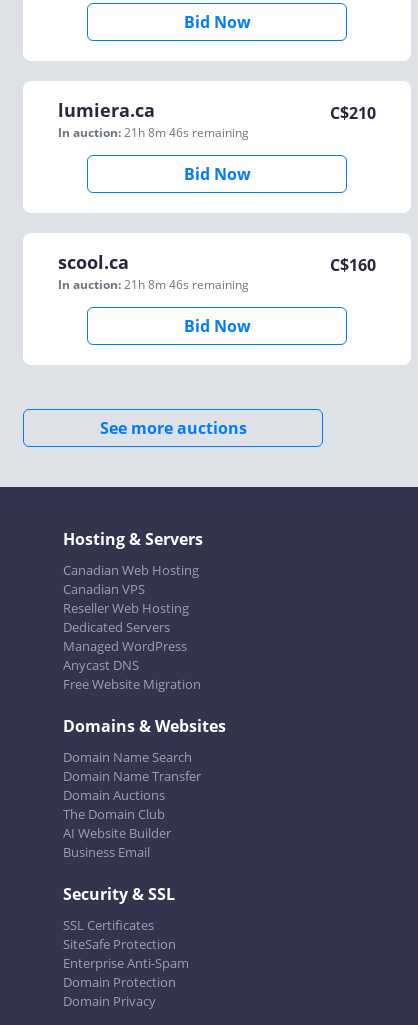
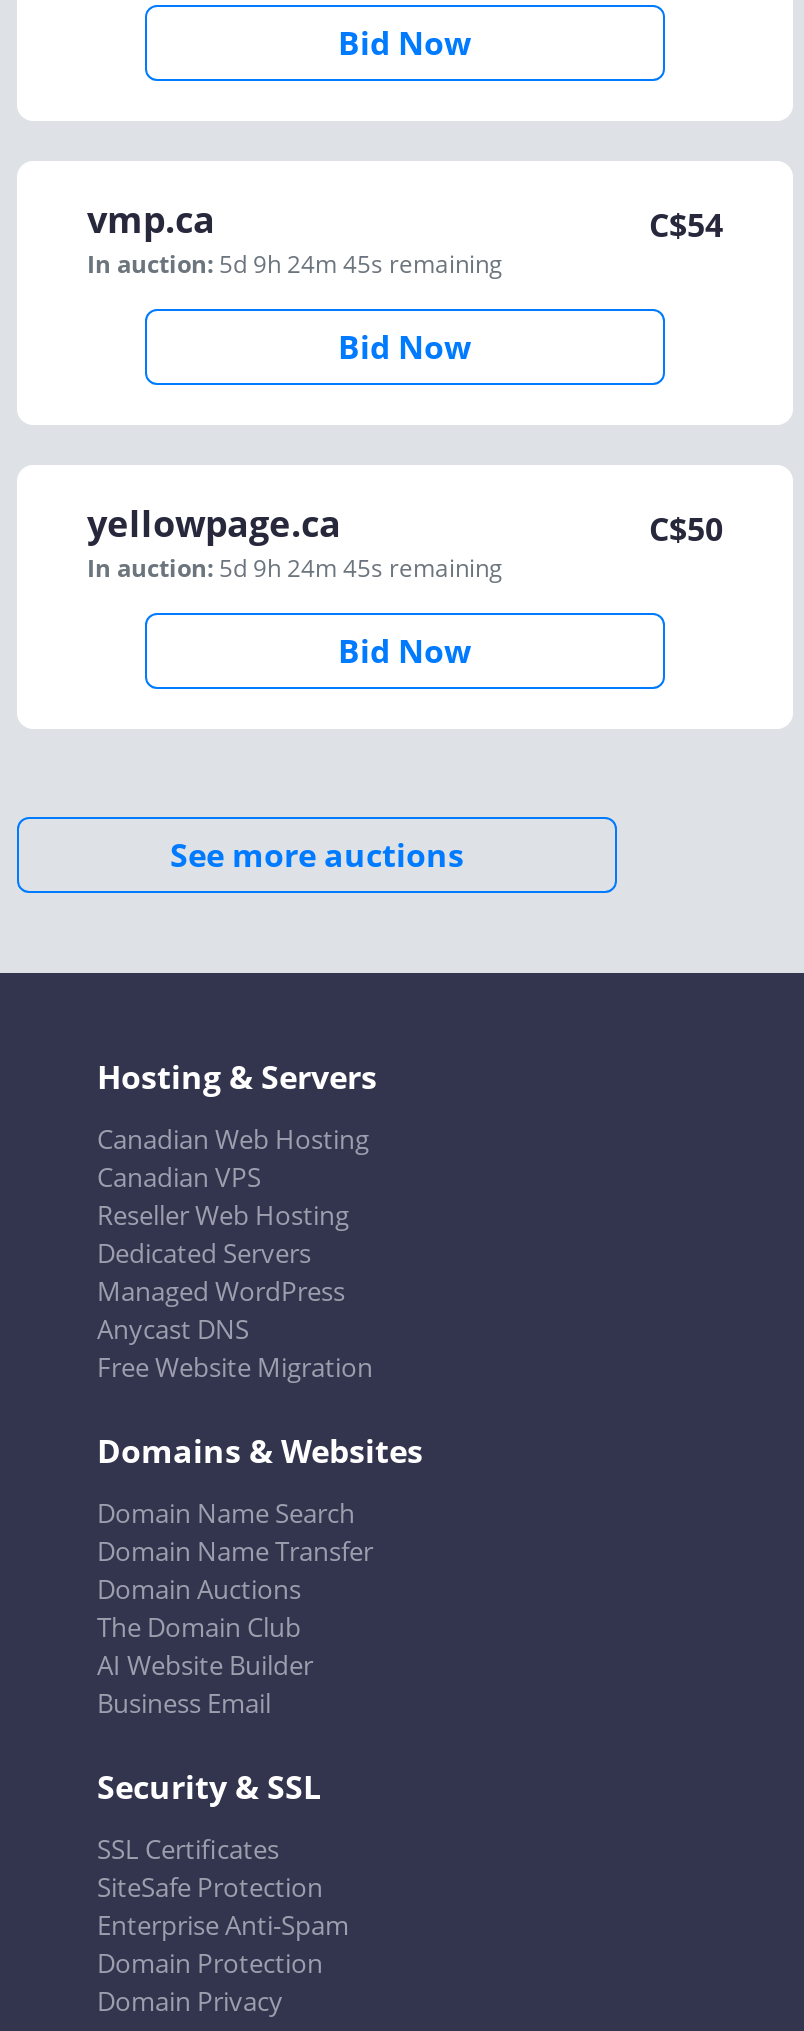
- lumiera.ca
- In auction: 21h 8m 46s remaining
+ vmp.ca
+ In auction: 5d 9h 24m 45s remaining

- C$210
+ C$54

- scool.ca
- In auction: 21h 8m 46s remaining
+ yellowpage.ca
+ In auction: 5d 9h 24m 45s remaining

- C$160
+ C$50
